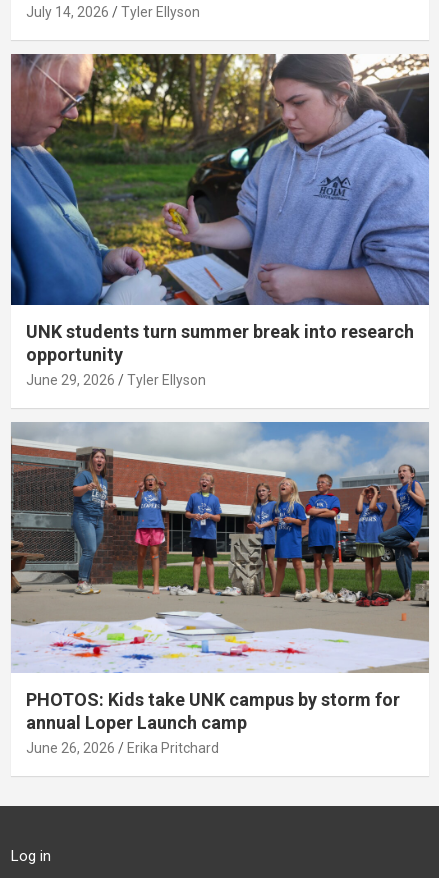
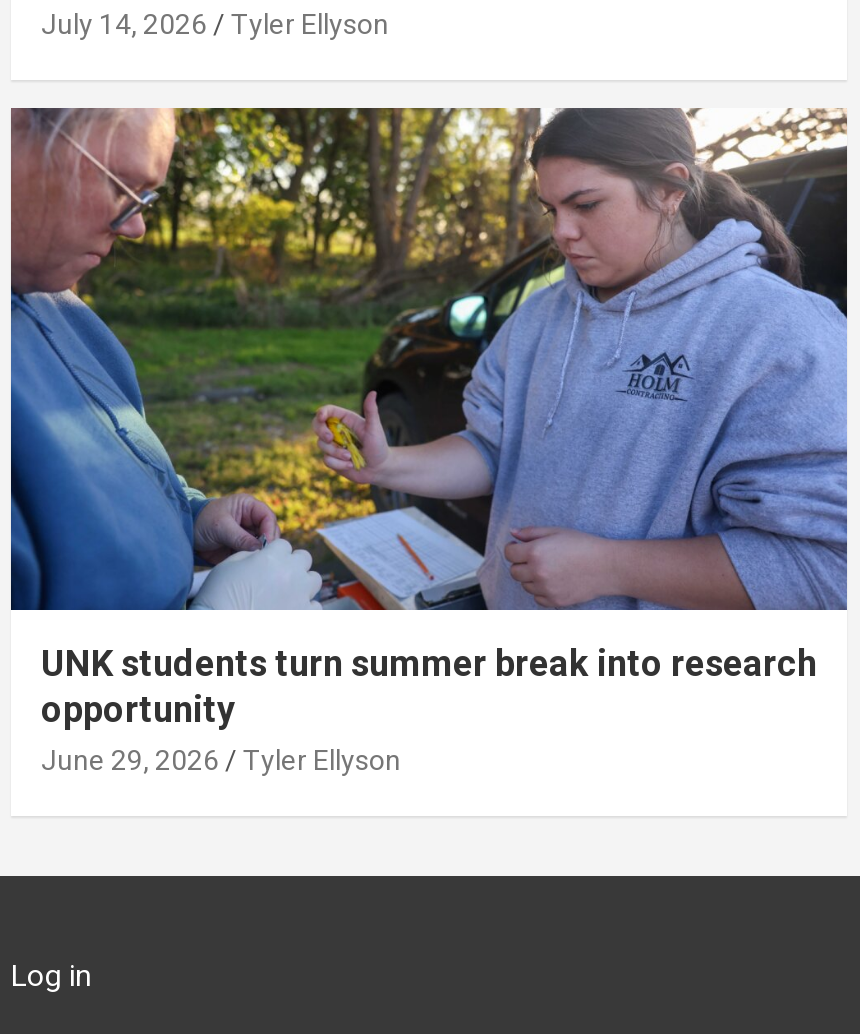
- [image]
- PHOTOS: Kids take UNK campus by storm for
- annual Loper Launch camp
- June 26, 2026
- Erika Pritchard
